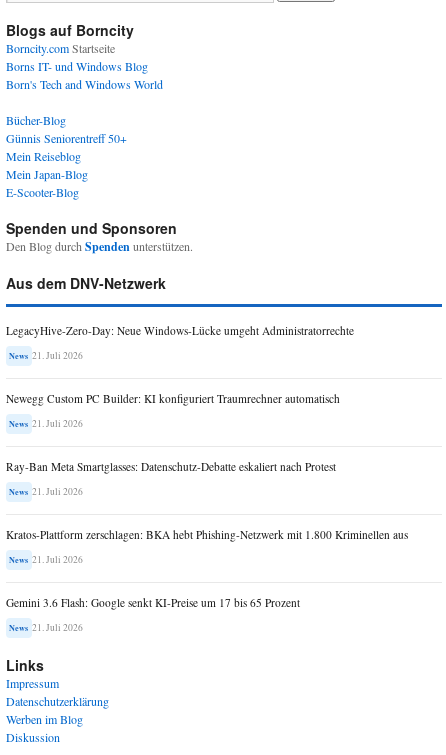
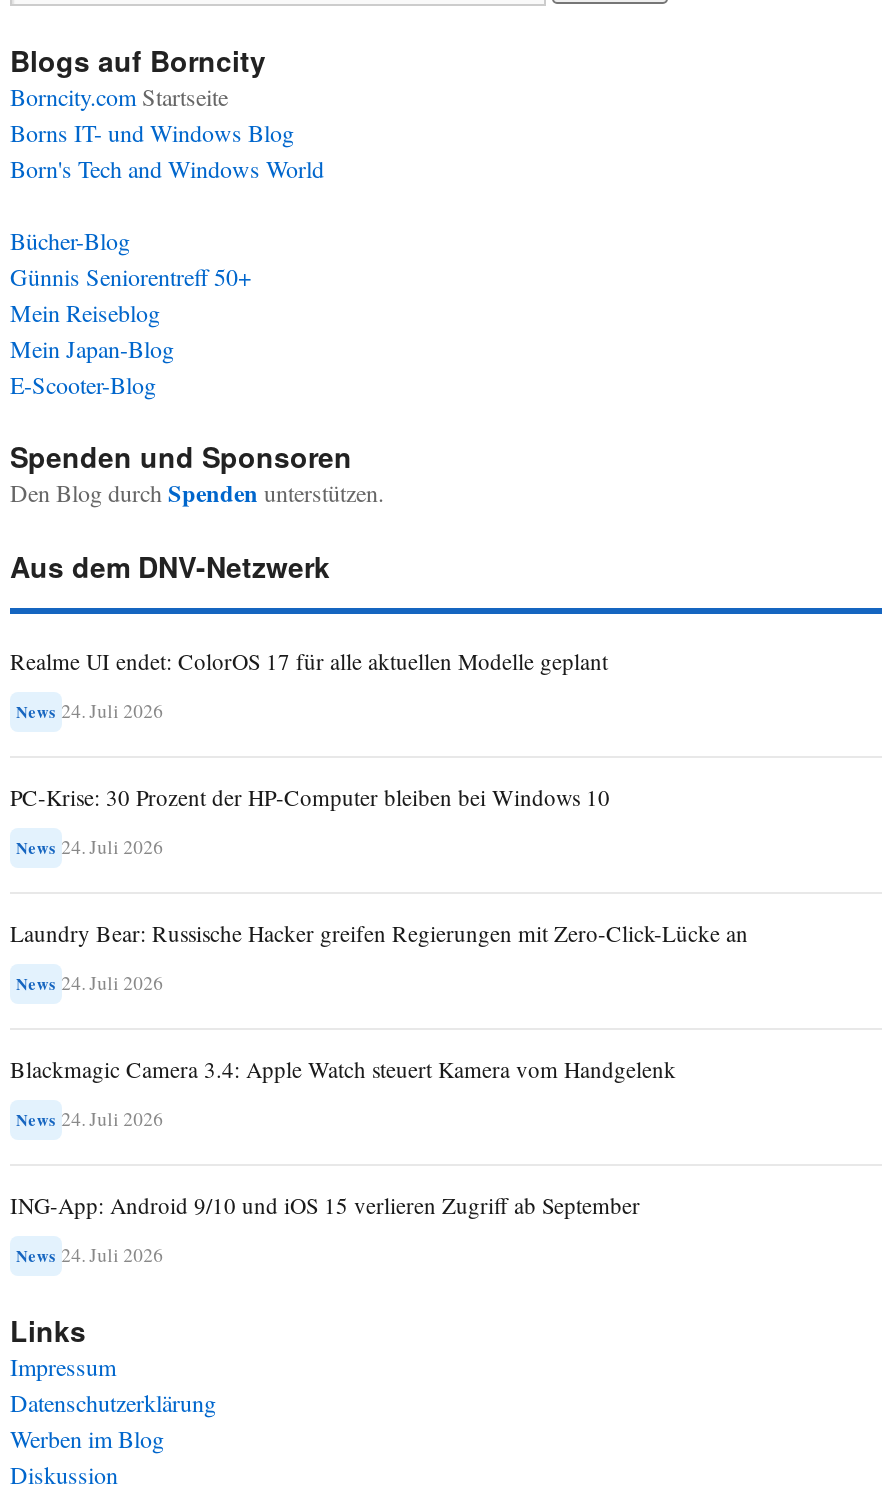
- LegacyHive-Zero-Day: Neue Windows-Lücke umgeht Administratorrechte
+ Realme UI endet: ColorOS 17 für alle aktuellen Modelle geplant

- News 21. Juli 2026
+ News 24. Juli 2026

- Newegg Custom PC Builder: KI konfiguriert Traumrechner automatisch
+ PC-Krise: 30 Prozent der HP-Computer bleiben bei Windows 10

- News 21. Juli 2026
+ News 24. Juli 2026

- Ray-Ban Meta Smartglasses: Datenschutz-Debatte eskaliert nach Protest
+ Laundry Bear: Russische Hacker greifen Regierungen mit Zero-Click-Lücke an

- News 21. Juli 2026
+ News 24. Juli 2026

- Kratos-Plattform zerschlagen: BKA hebt Phishing-Netzwerk mit 1.800 Kriminellen aus
+ Blackmagic Camera 3.4: Apple Watch steuert Kamera vom Handgelenk

- News 21. Juli 2026
+ News 24. Juli 2026

- Gemini 3.6 Flash: Google senkt KI-Preise um 17 bis 65 Prozent
+ ING-App: Android 9/10 und iOS 15 verlieren Zugriff ab September

- News 21. Juli 2026
+ News 24. Juli 2026
